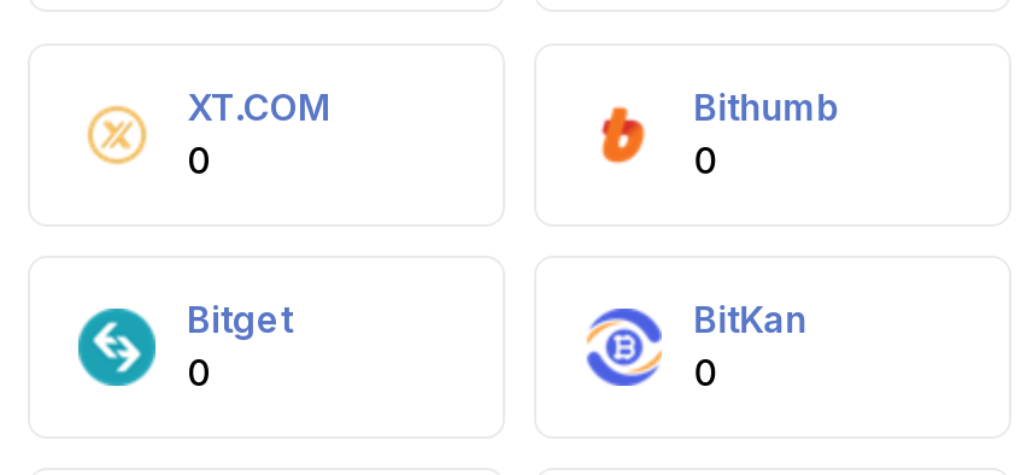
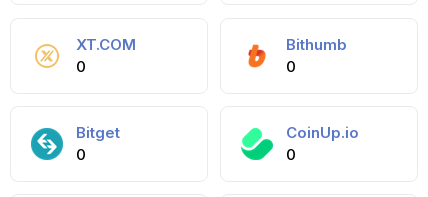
- [image]
- BitKan
+ [image]
+ CoinUp.io
